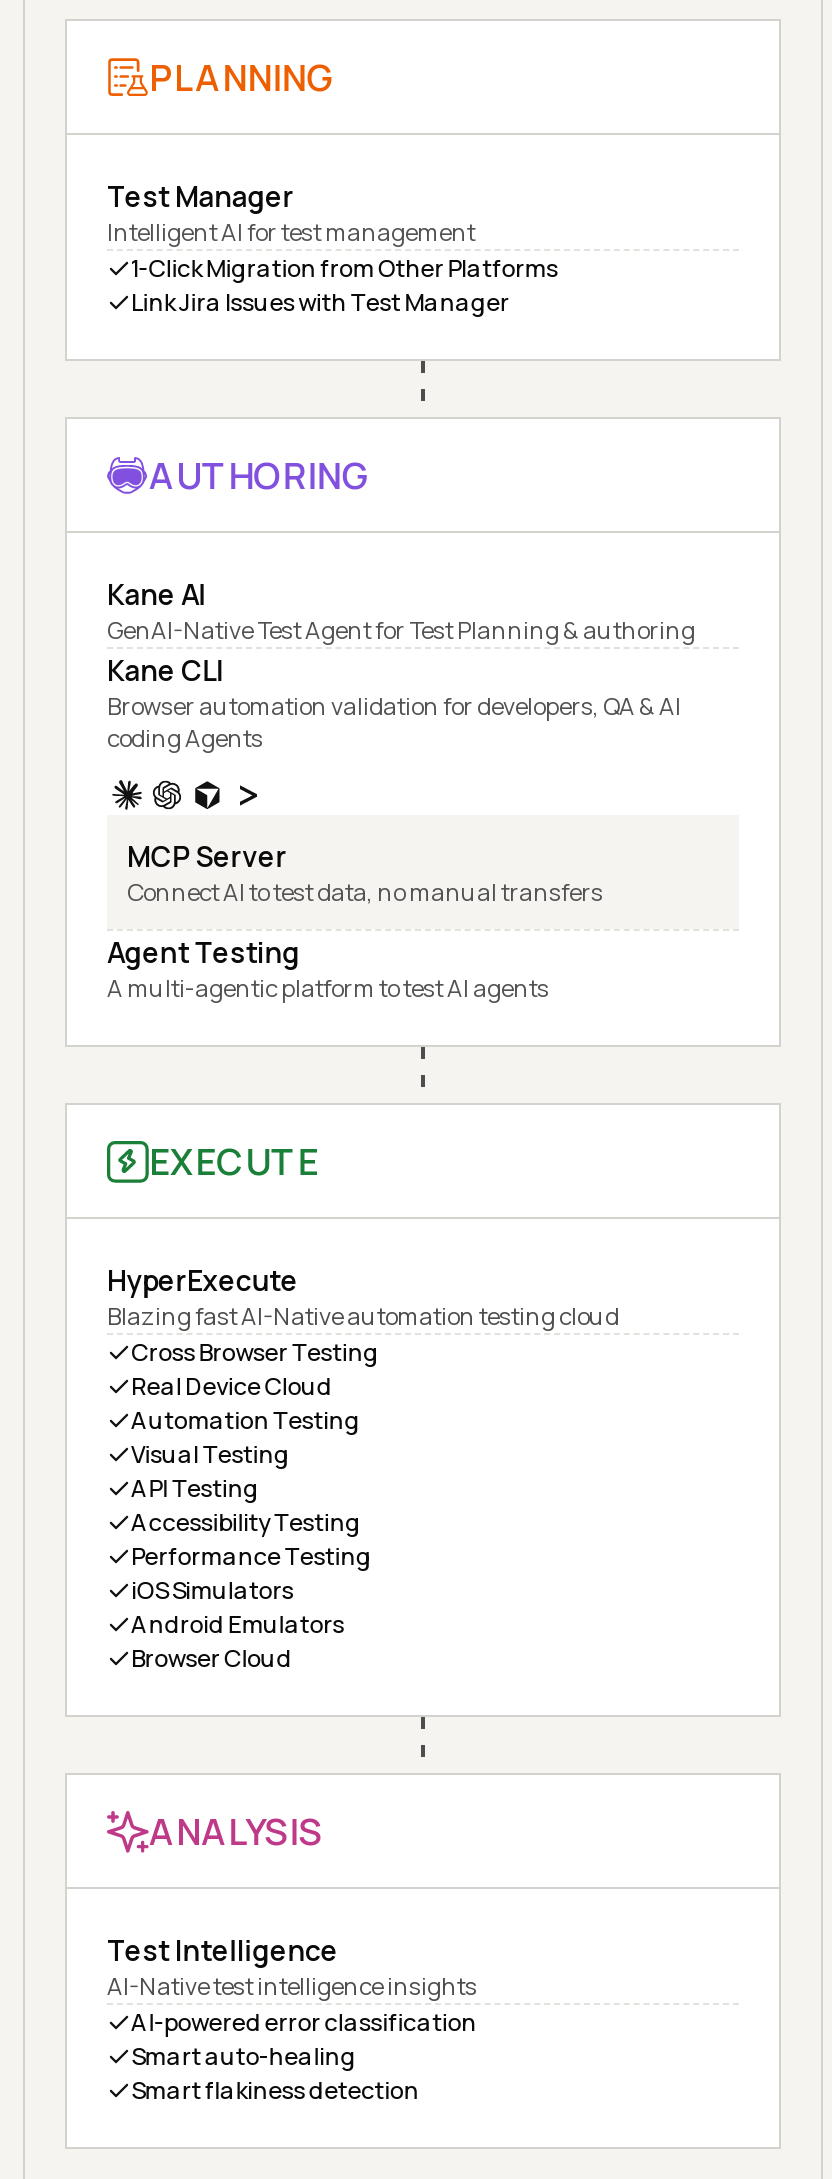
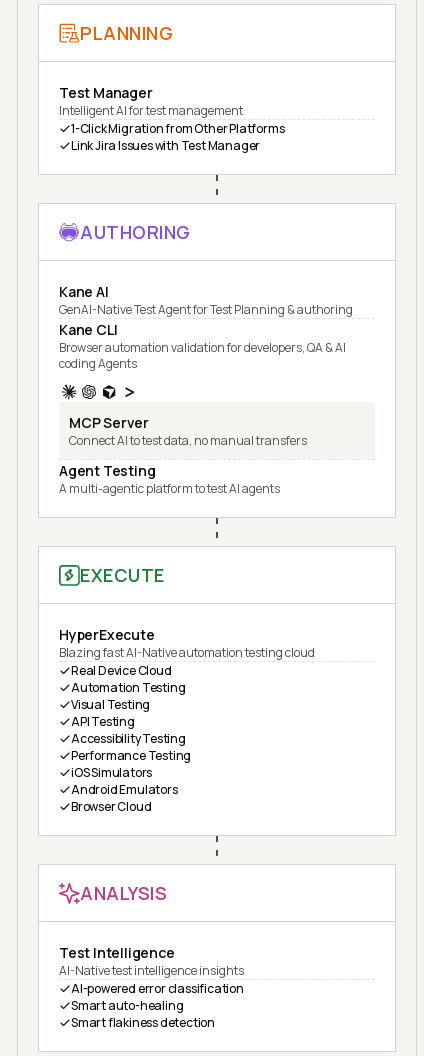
- Cross Browser Testing
